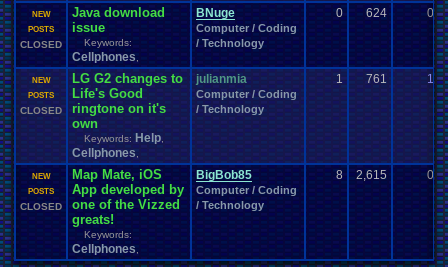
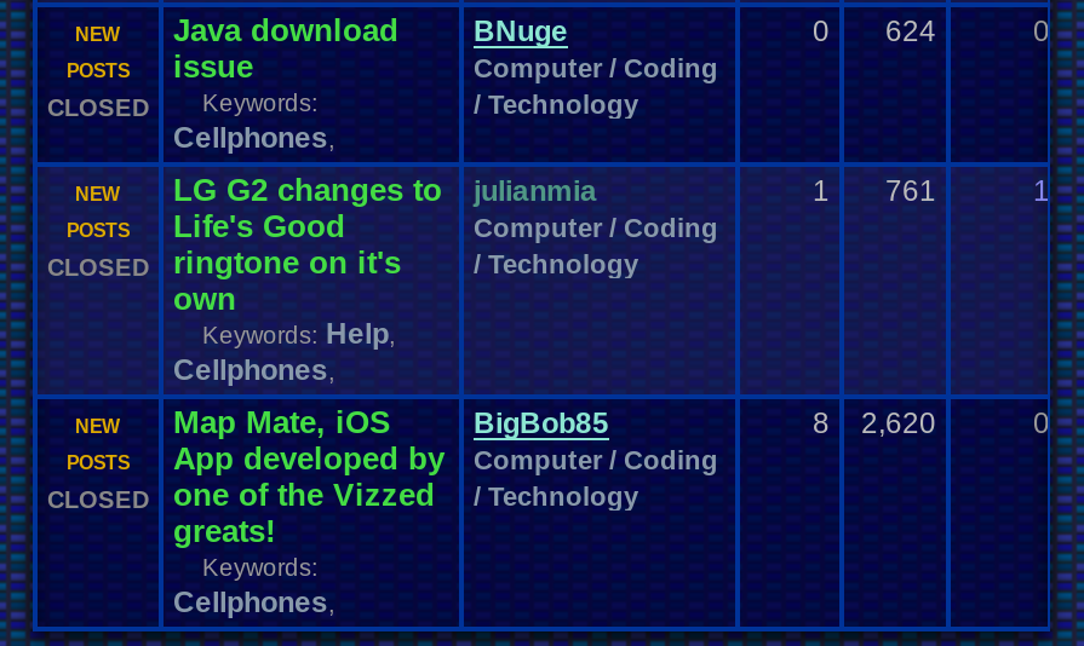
- 8 2,615
+ 8 2,620
